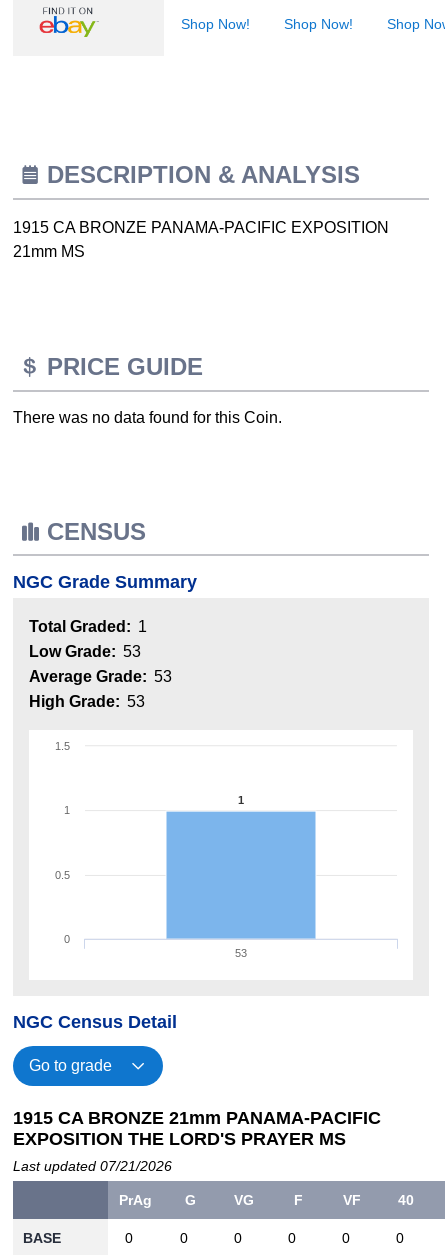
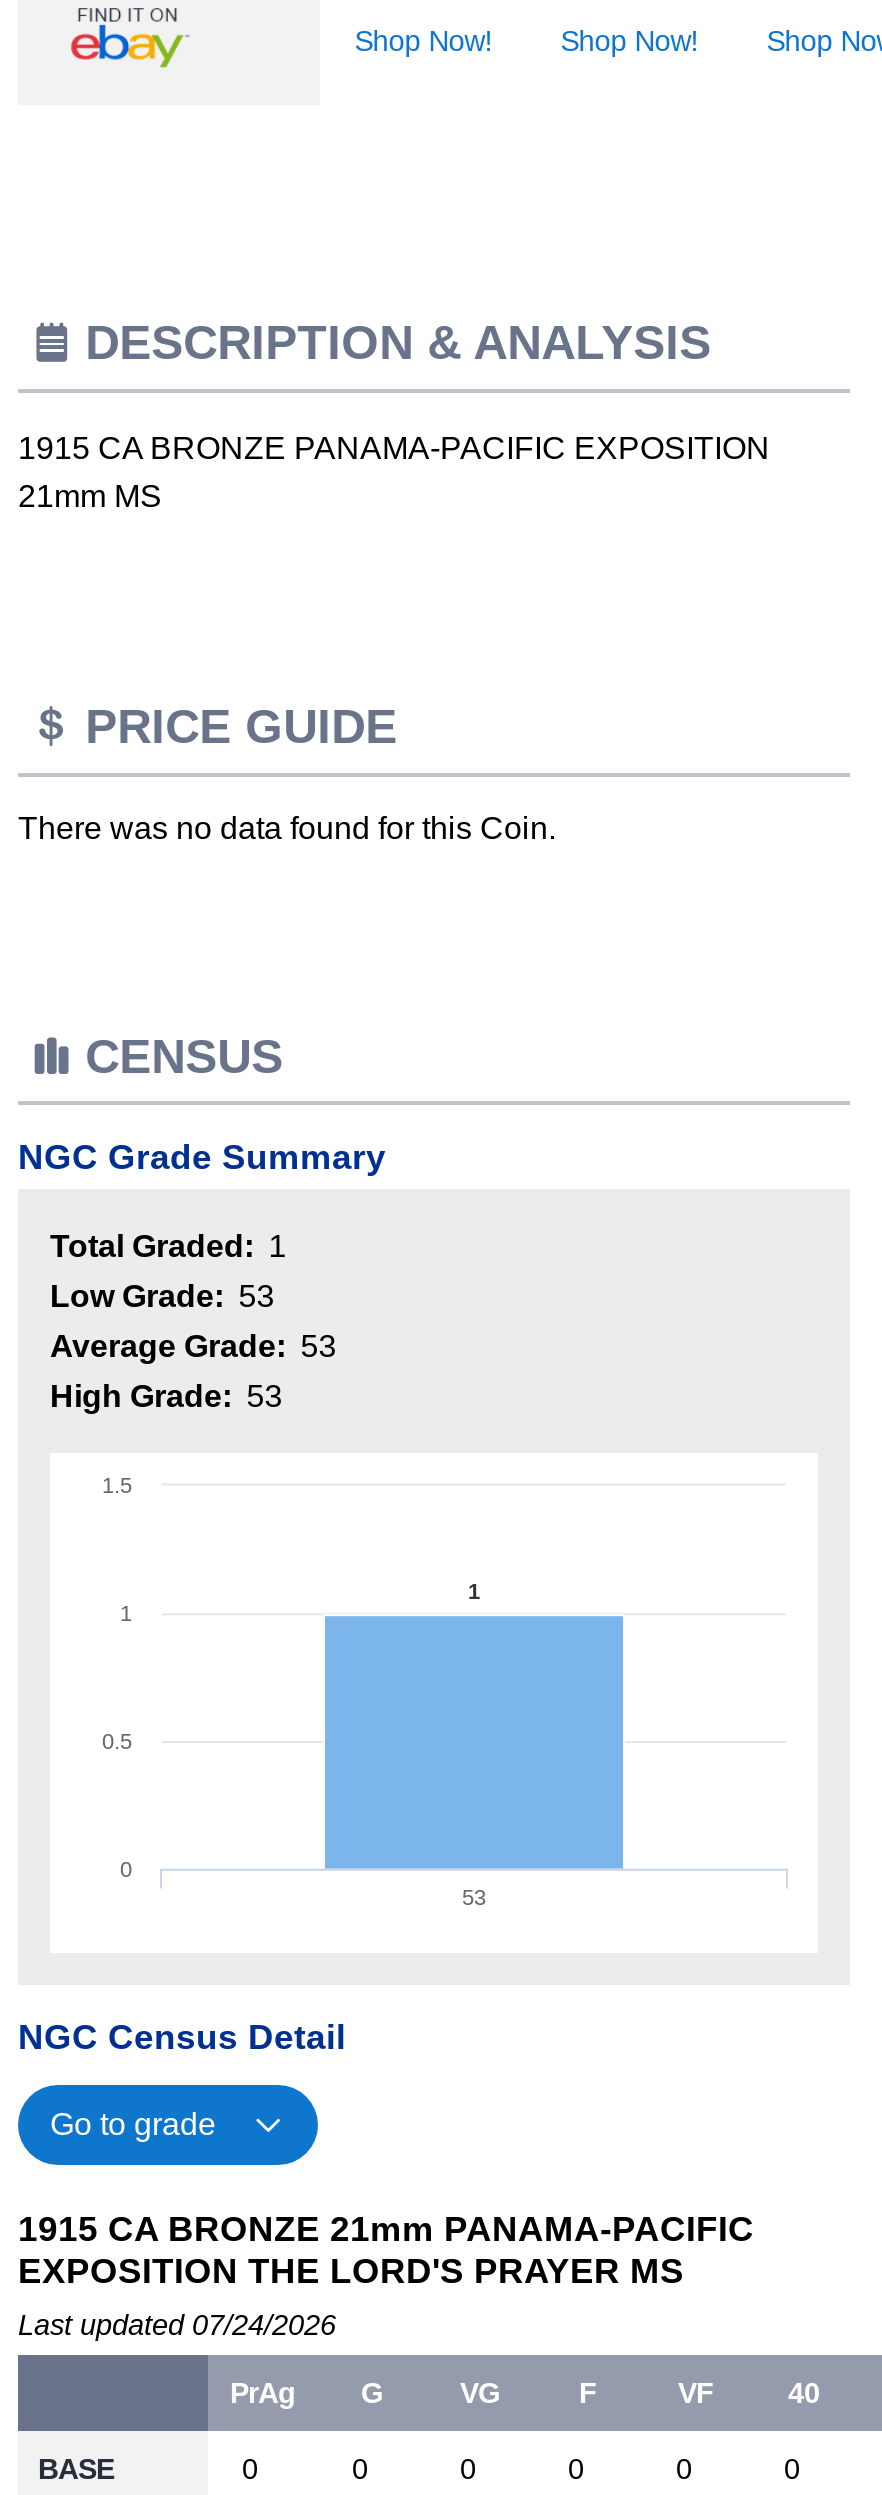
- Last updated 07/21/2026
+ Last updated 07/24/2026
